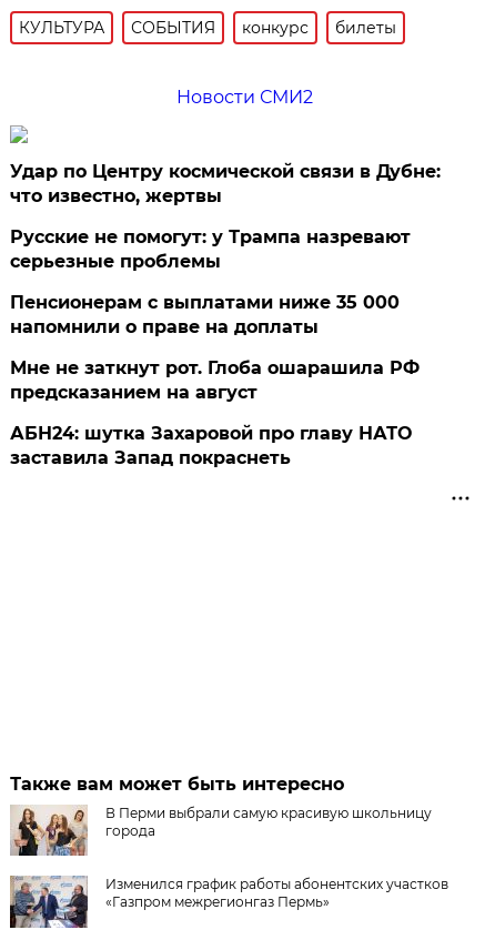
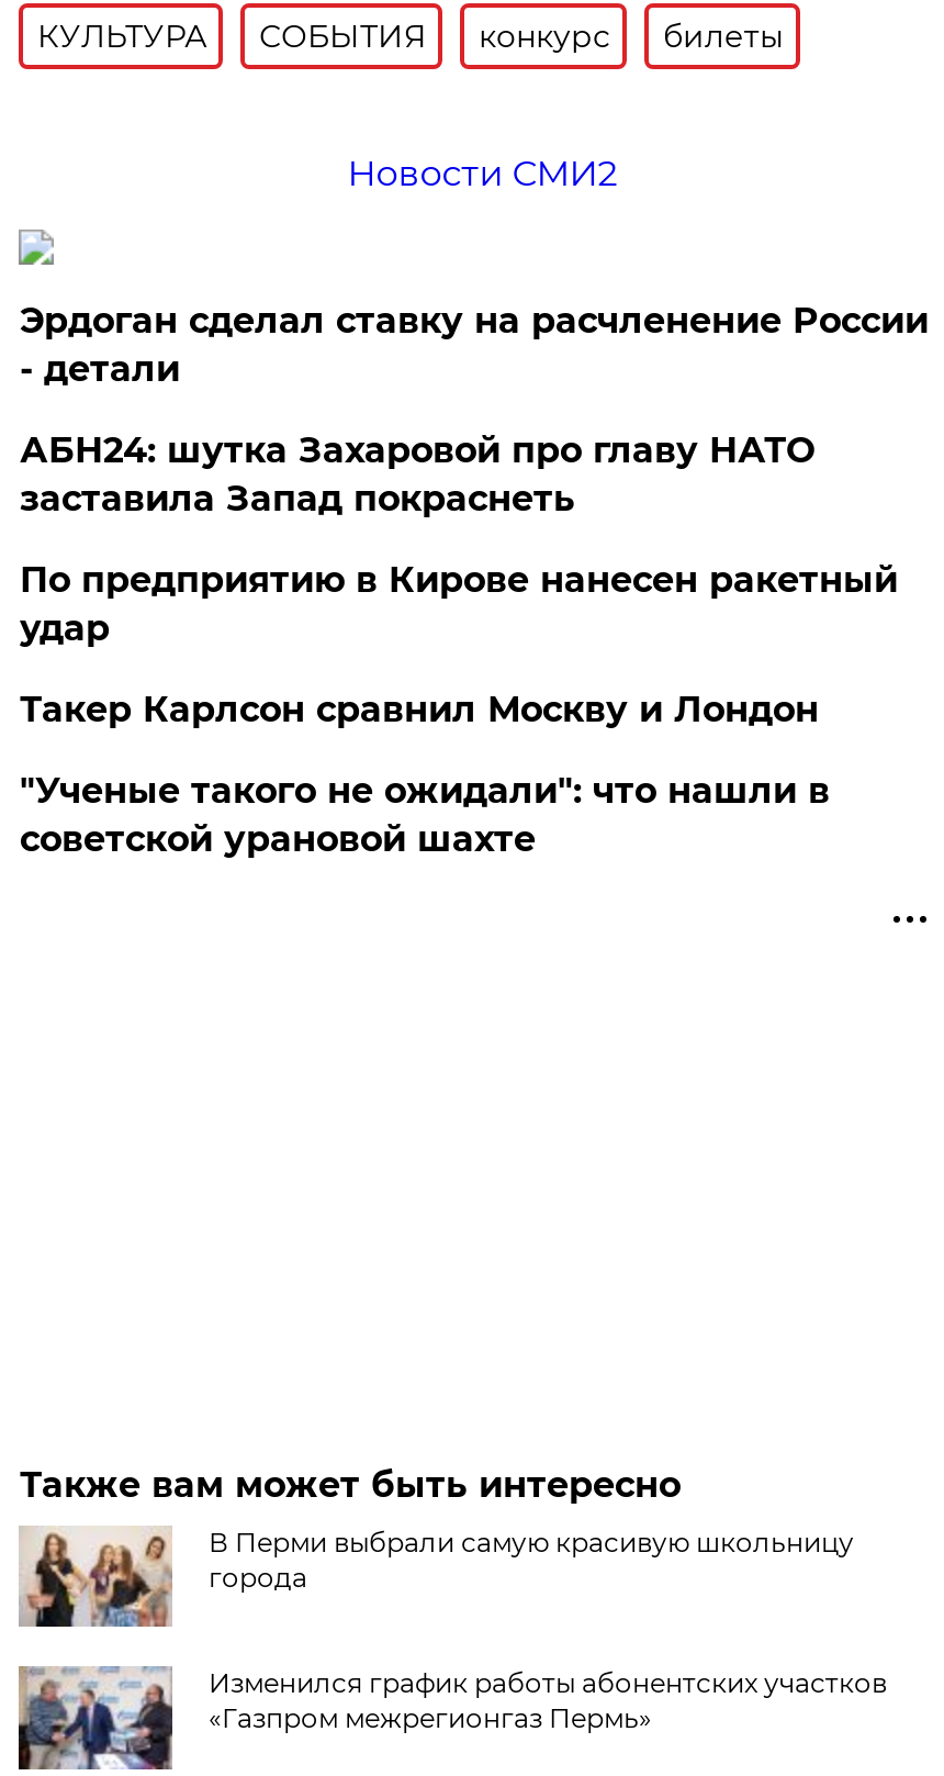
- Удар по Центру космической связи в Дубне:
- что известно, жертвы
- Русские не помогут: у Трампа назревают
- серьезные проблемы
- Пенсионерам с выплатами ниже 35 000
- напомнили о праве на доплаты
- Мне не заткнут рот. Глоба ошарашила РФ
- предсказанием на август
+ Эрдоган сделал ставку на расчленение России
+ - детали

moved up: АБН24: шутка Захаровой про главу НАТО | заставила Запад покраснеть

+ По предприятию в Кирове нанесен ракетный
+ удар
+ Такер Карлсон сравнил Москву и Лондон
+ "Ученые такого не ожидали": что нашли в
+ советской урановой шахте
